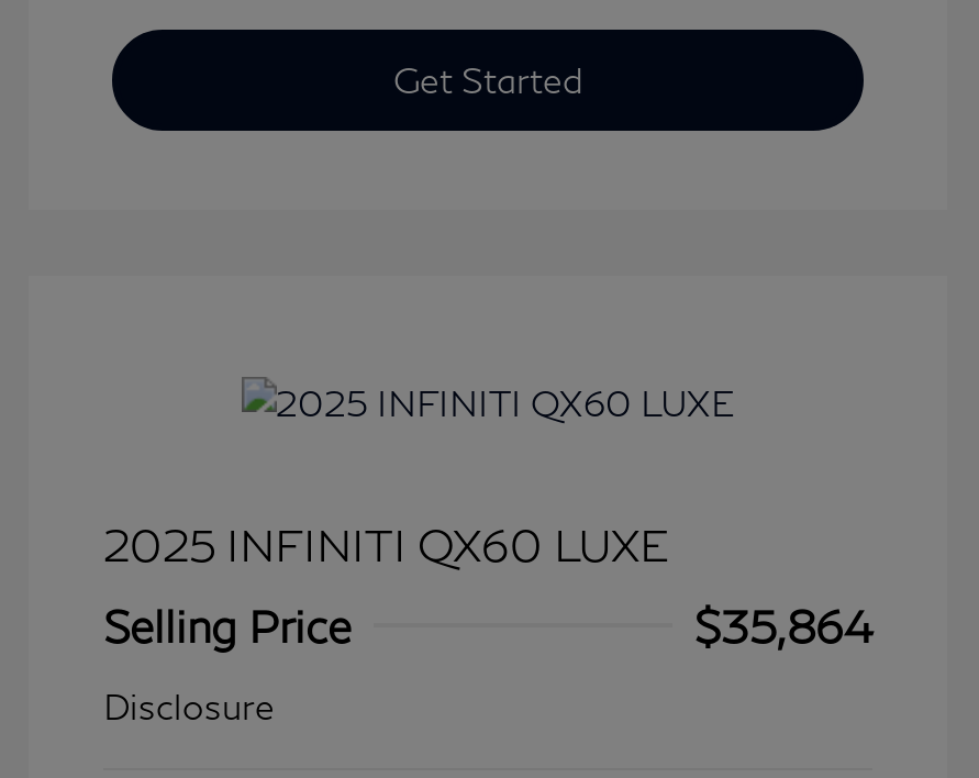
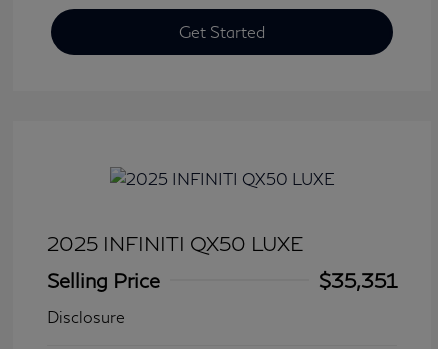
- 2025 INFINITI QX60 LUXE
+ 2025 INFINITI QX50 LUXE

- $35,864
+ $35,351
